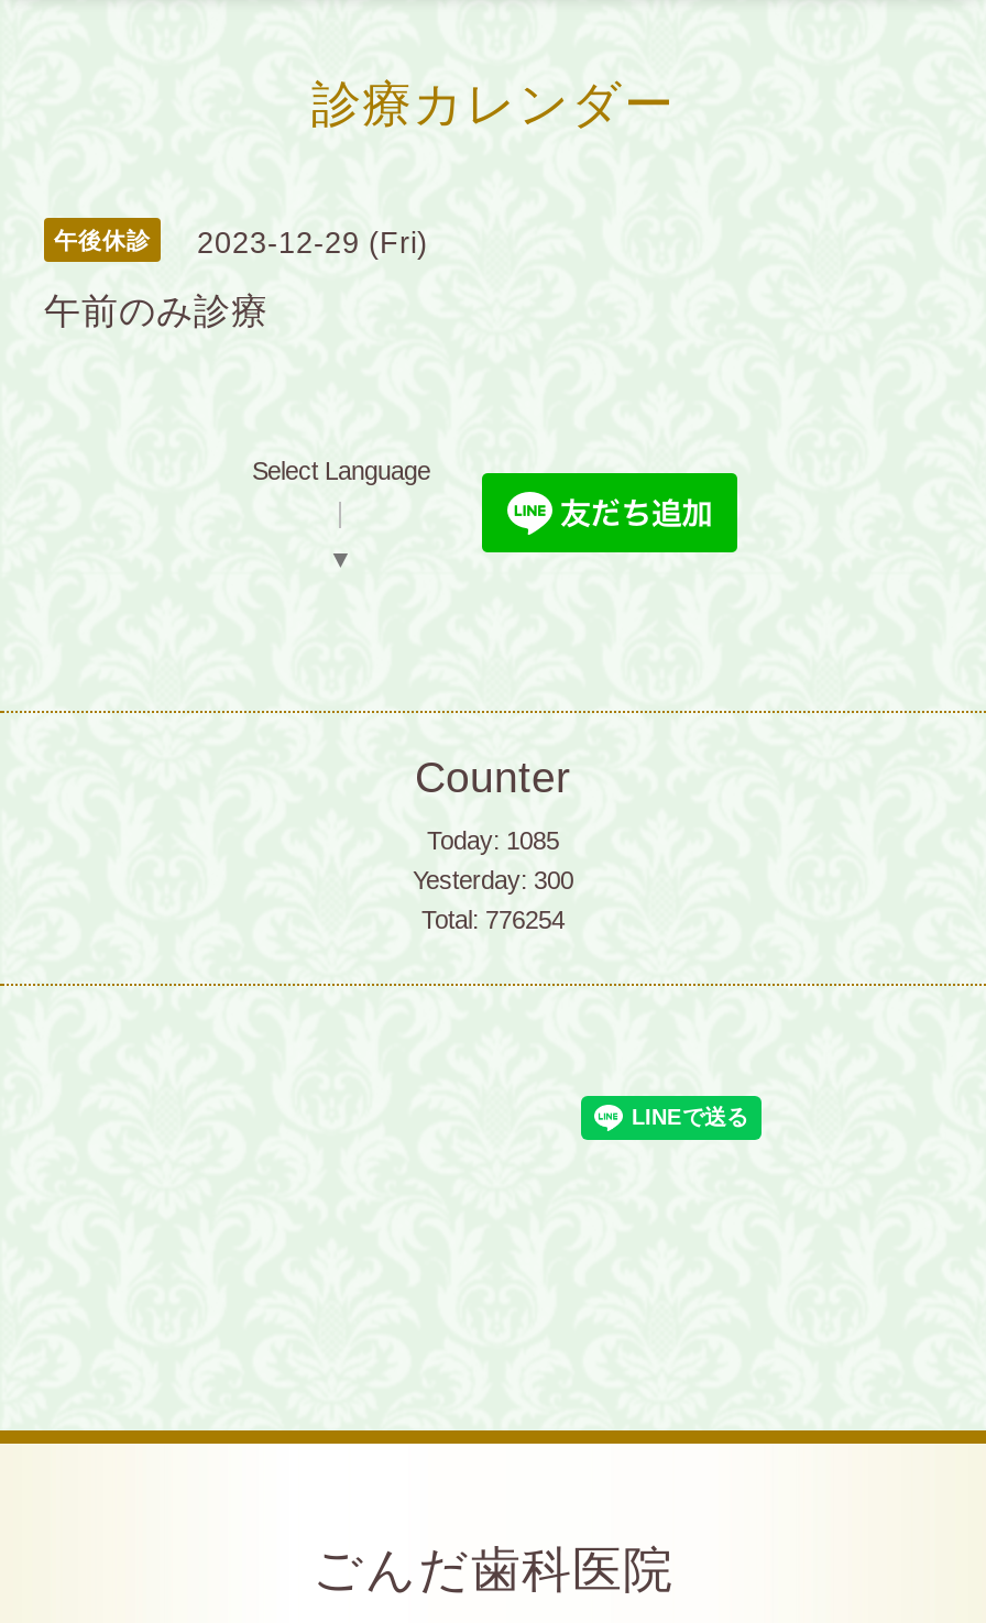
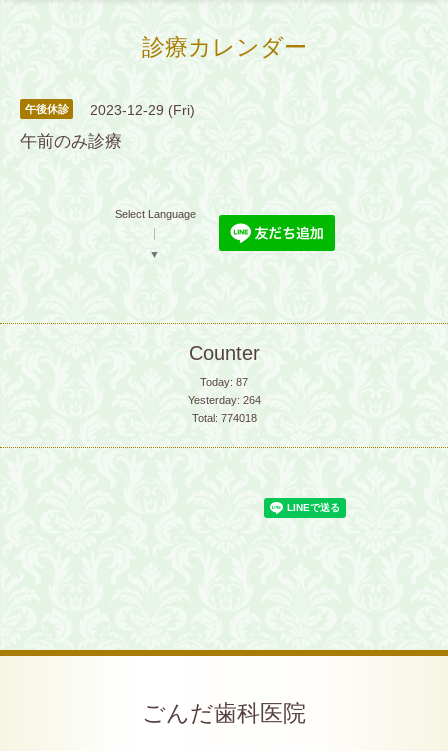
- Today: 1085
+ Today: 87

- Yesterday: 300
+ Yesterday: 264

- Total: 776254
+ Total: 774018
